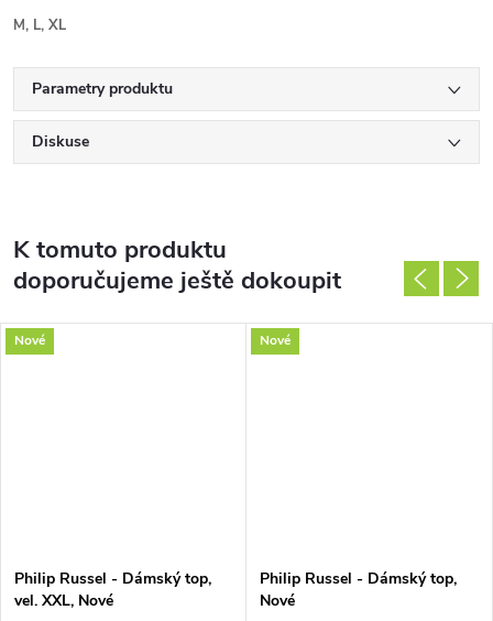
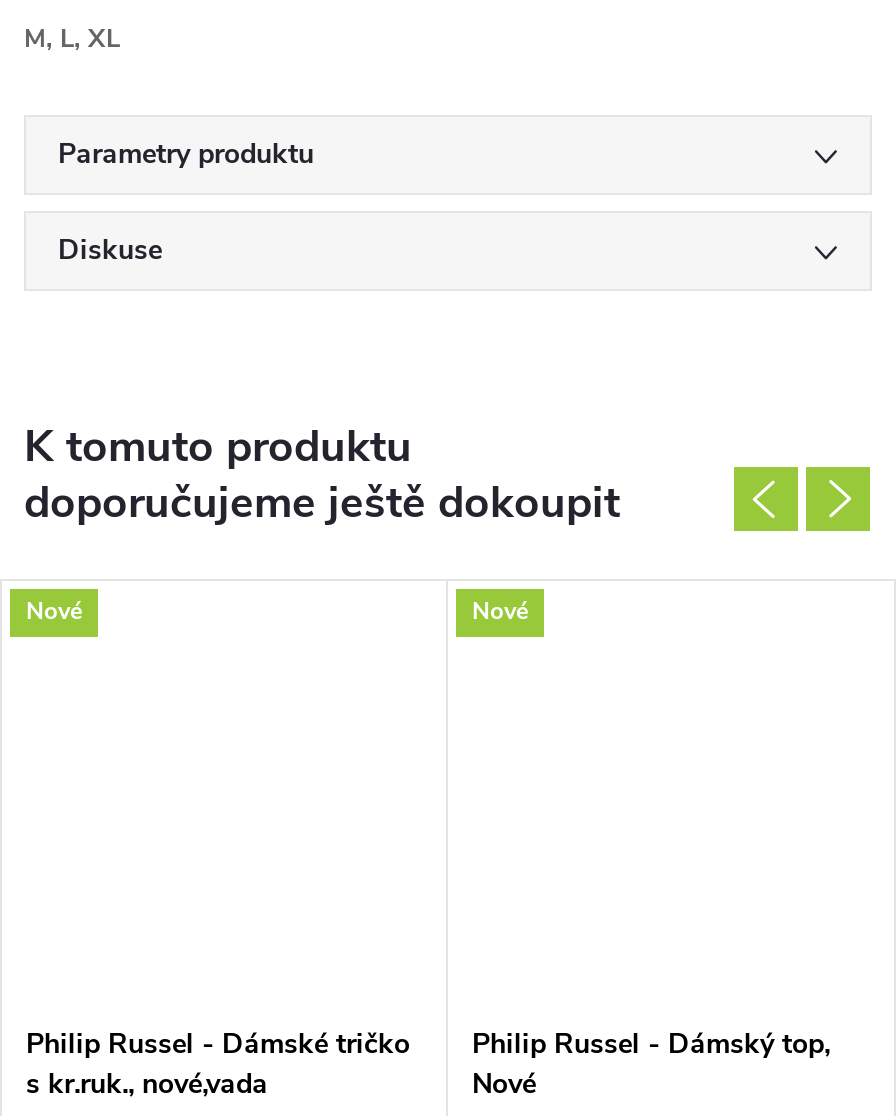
- Philip Russel - Dámský top,
- vel. XXL, Nové
+ Philip Russel - Dámské tričko
+ s kr.ruk., nové,vada
